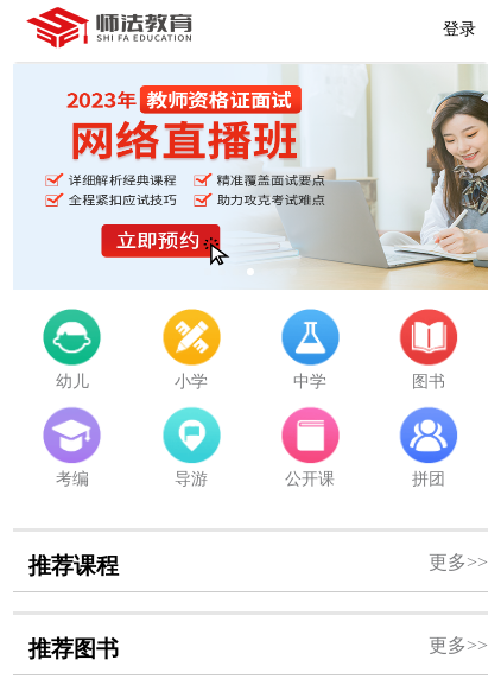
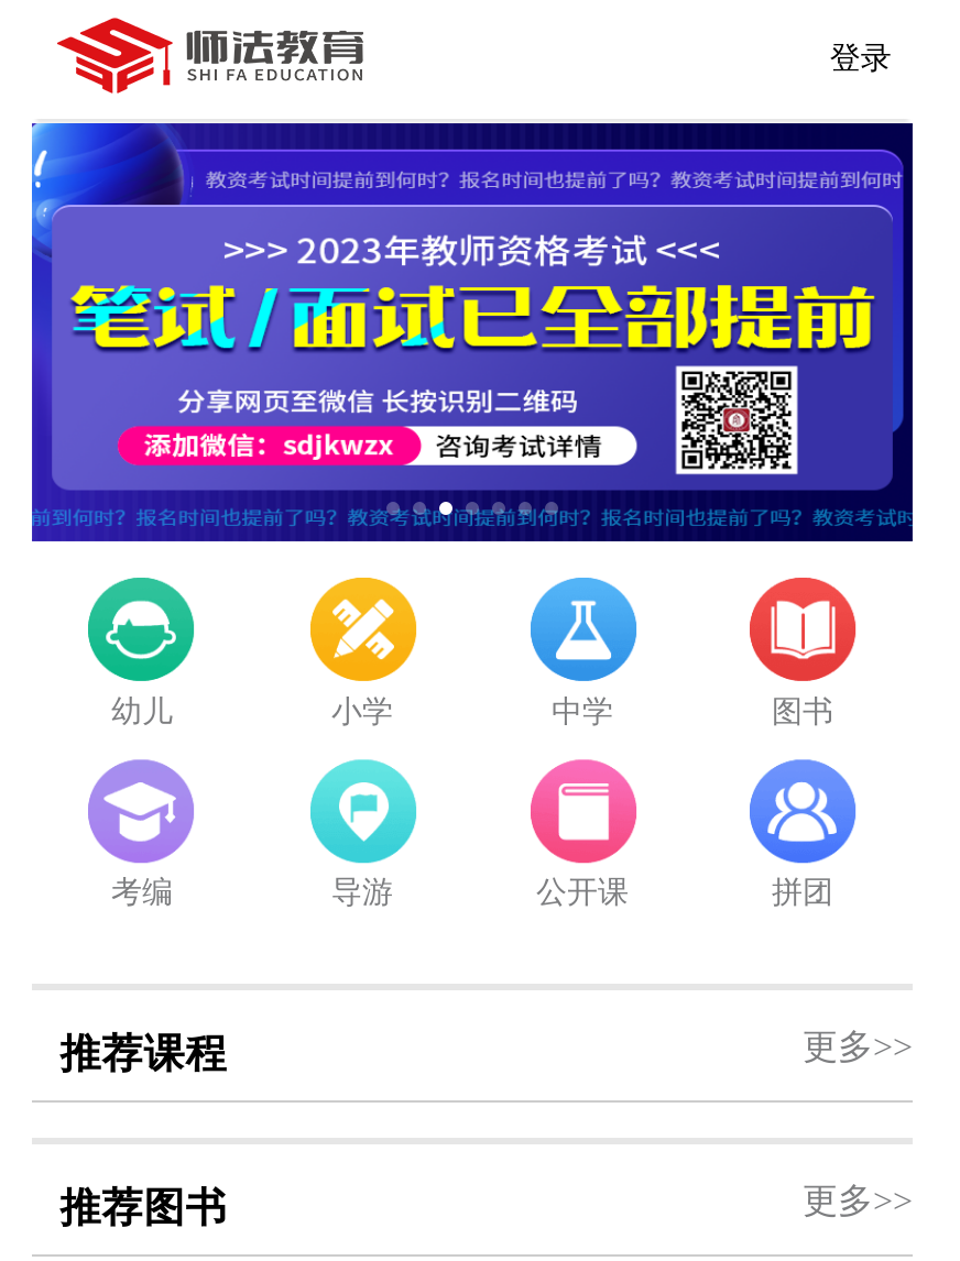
- [image]
+ [image]
